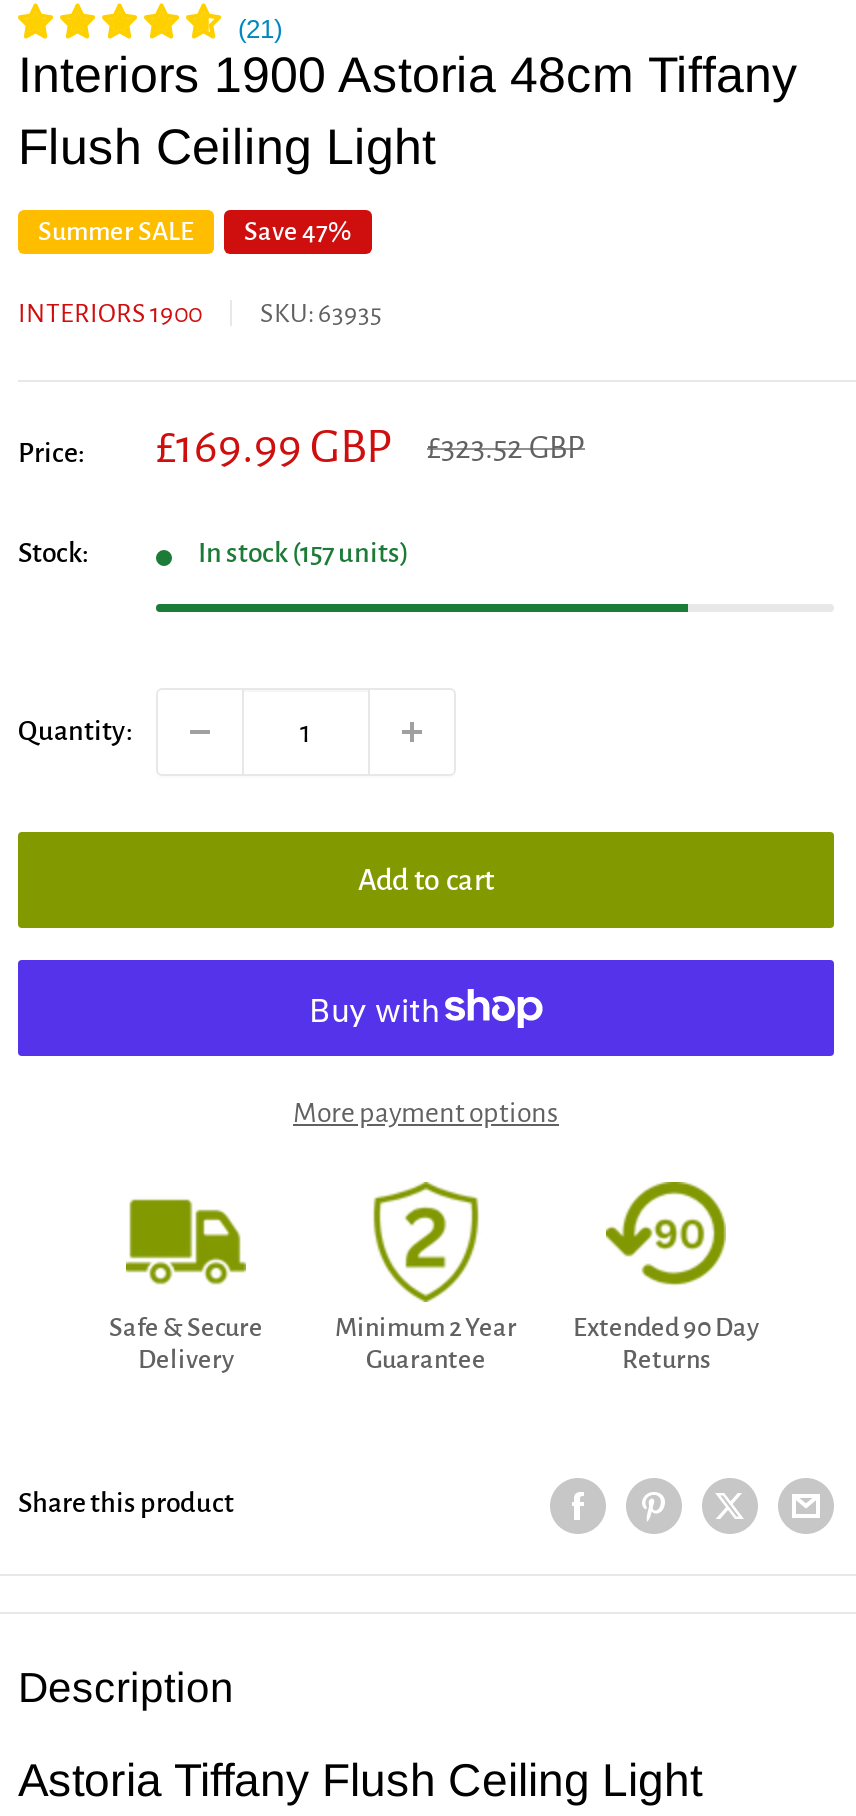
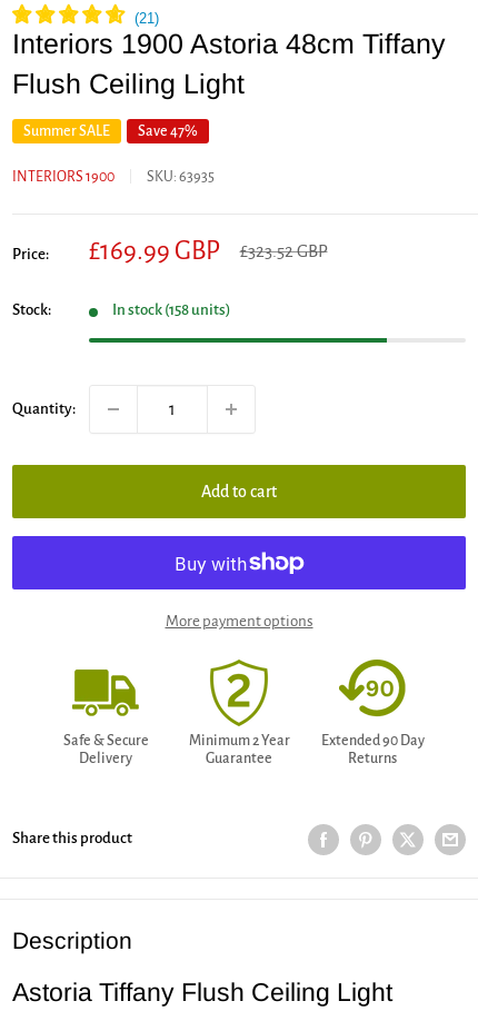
- In stock (157 units)
+ In stock (158 units)
